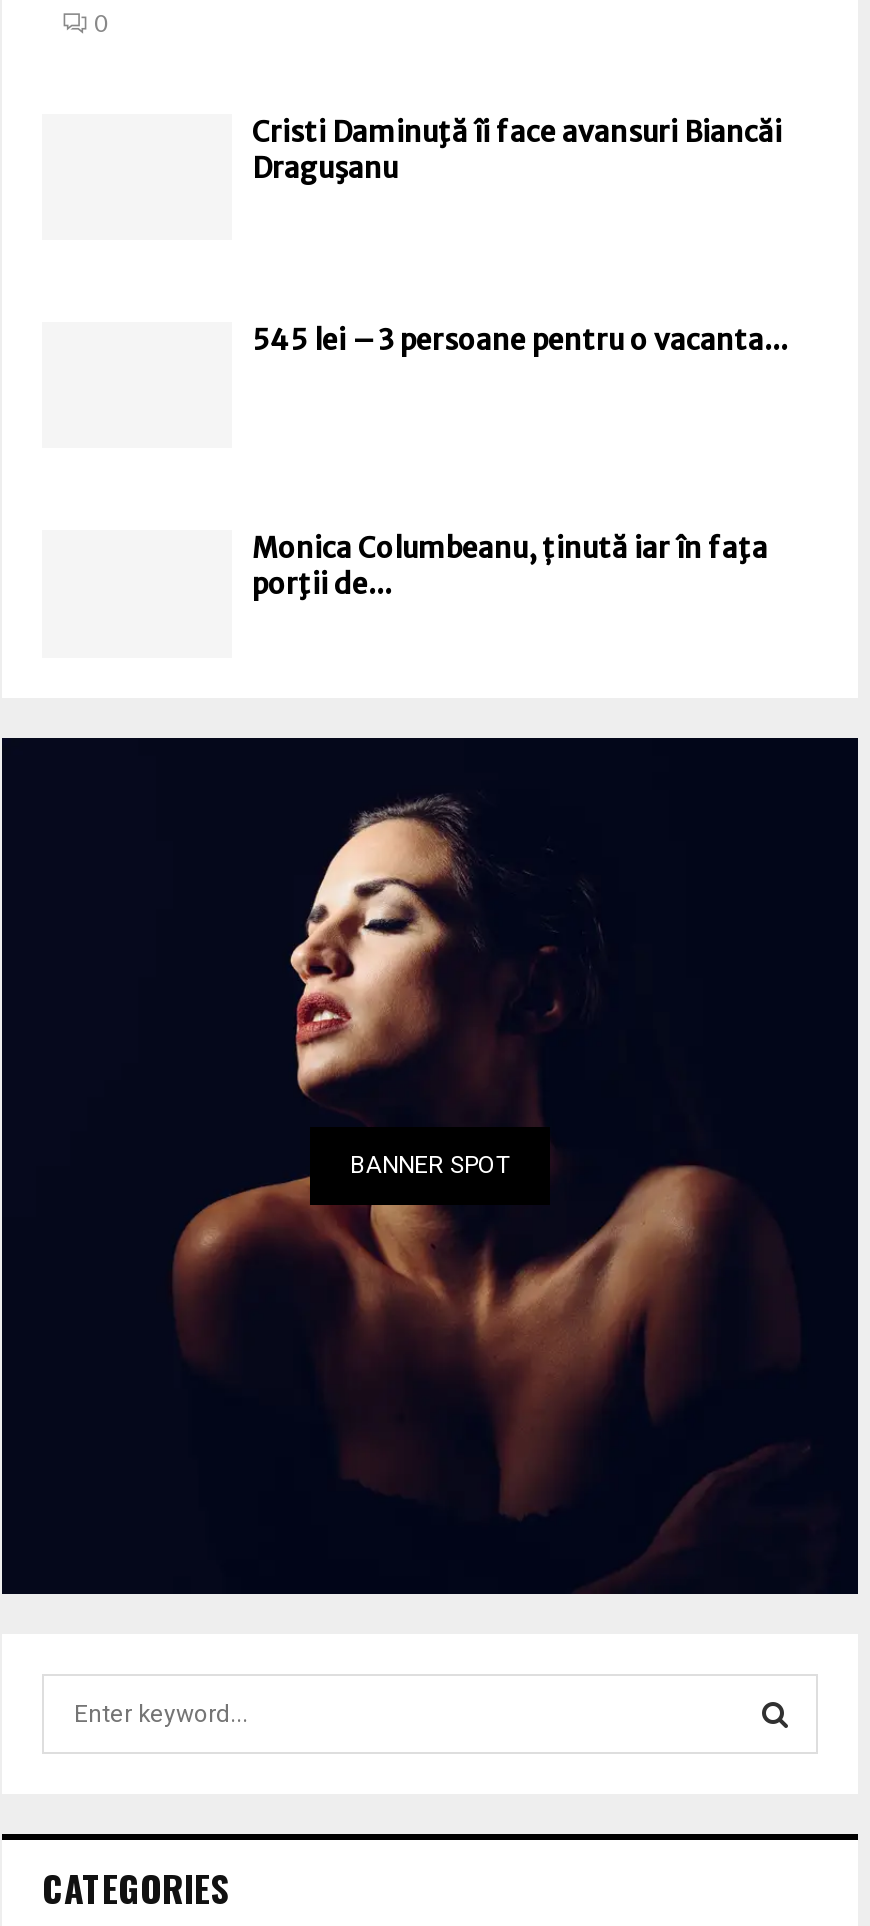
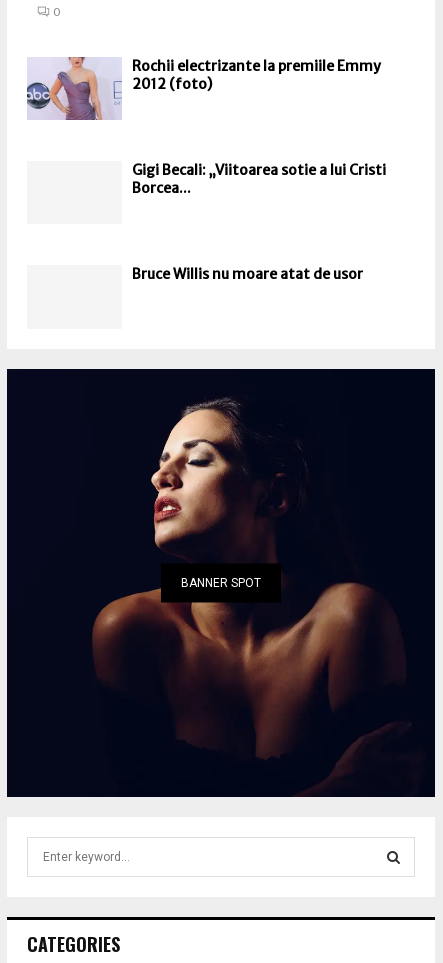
+ [image]

- Cristi Daminuţă îi face avansuri Biancăi
- Draguşanu
+ Rochii electrizante la premiile Emmy
+ 2012 (foto)

- 545 lei – 3 persoane pentru o vacanta...
+ Gigi Becali: „Viitoarea sotie a lui Cristi
+ Borcea...

- Monica Columbeanu, ținută iar în faţa
- porţii de...
+ Bruce Willis nu moare atat de usor
